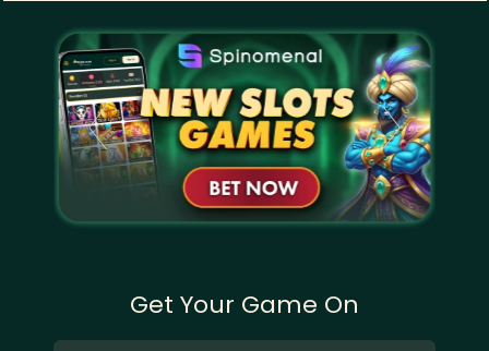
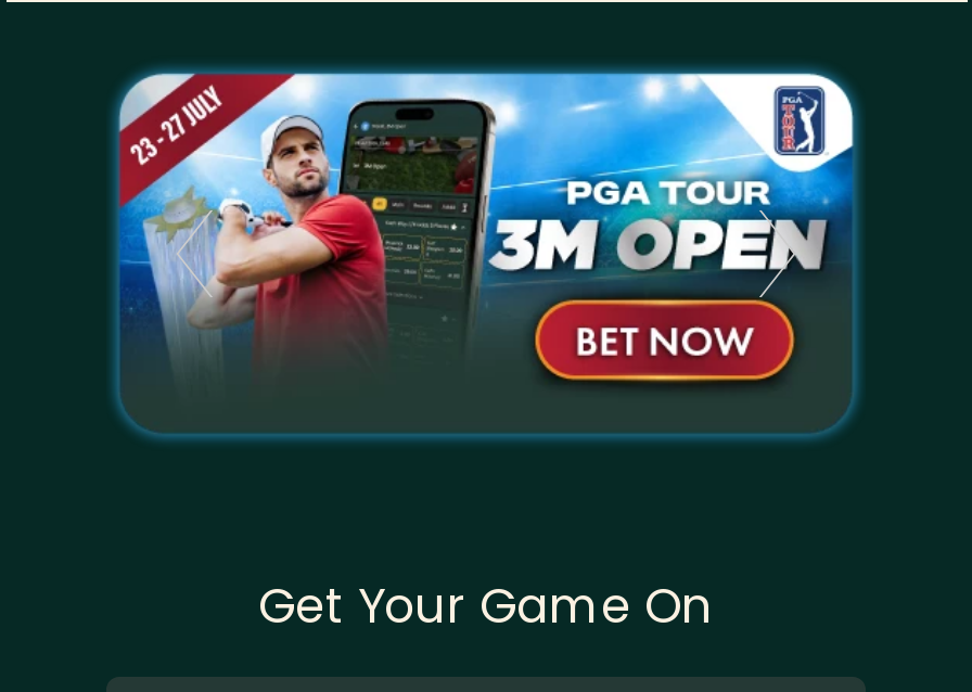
- [image]
+ [image]
